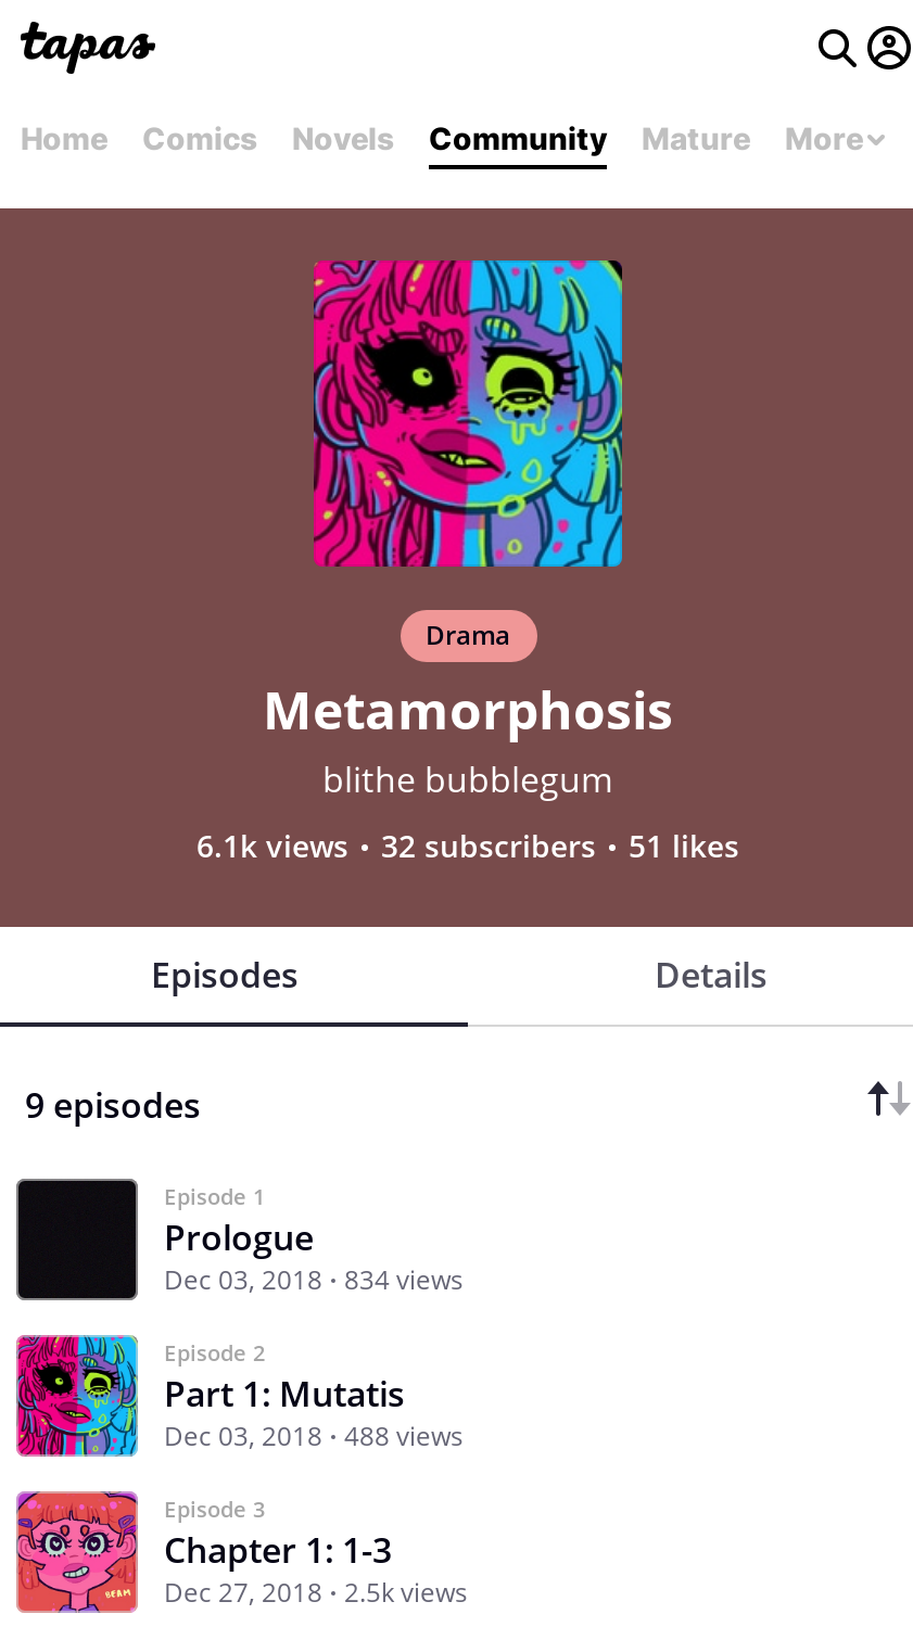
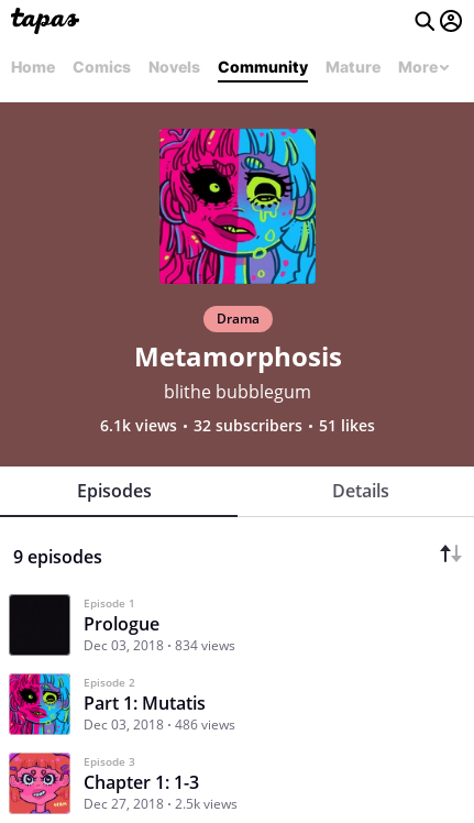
- Dec 03, 2018 488 views
+ Dec 03, 2018 486 views
